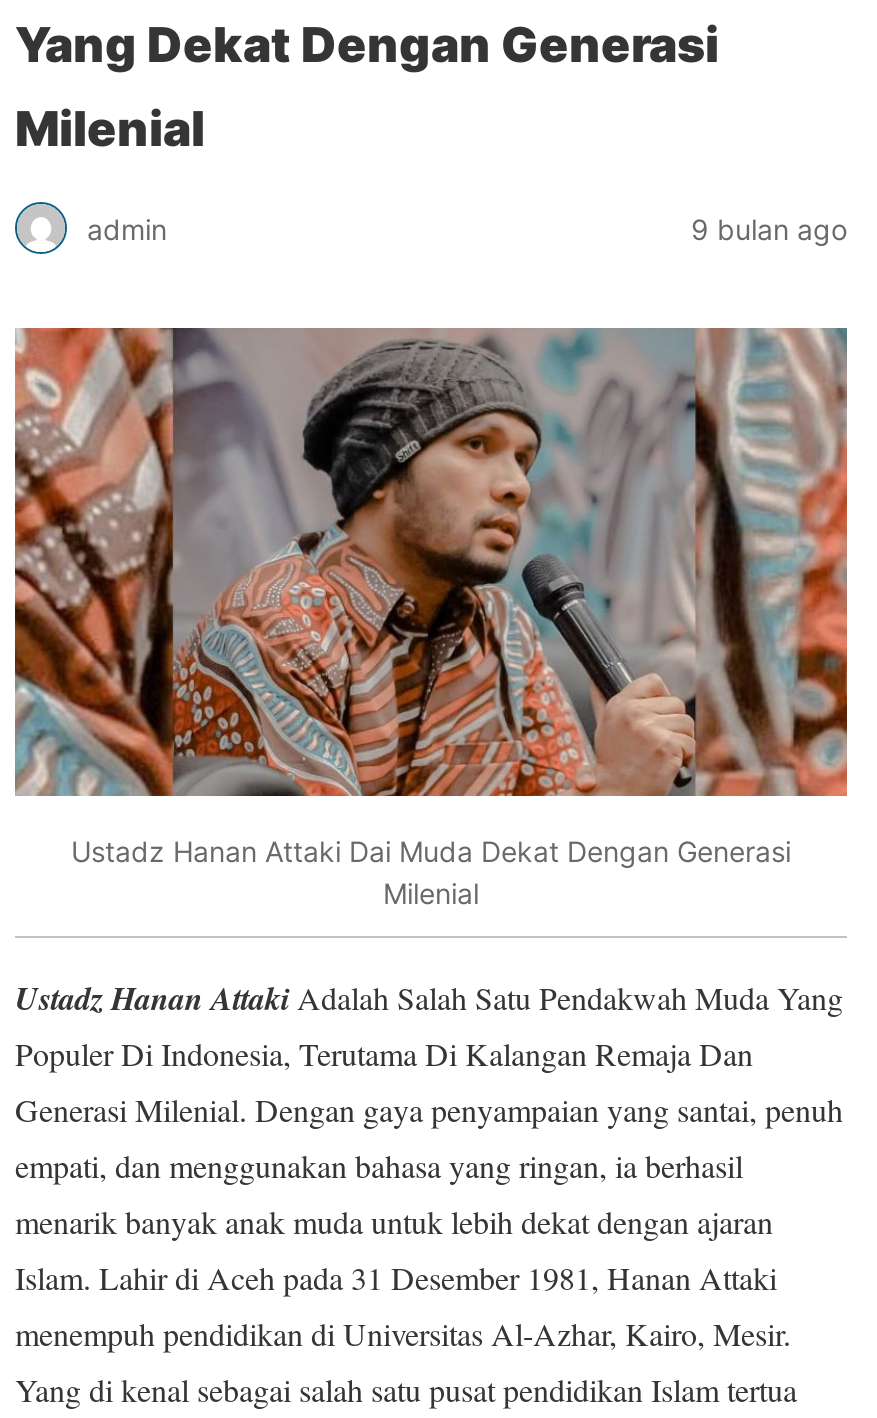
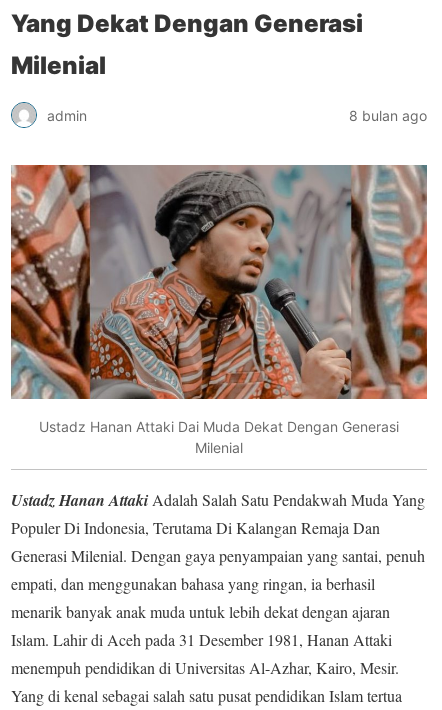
- 9 bulan ago
+ 8 bulan ago
